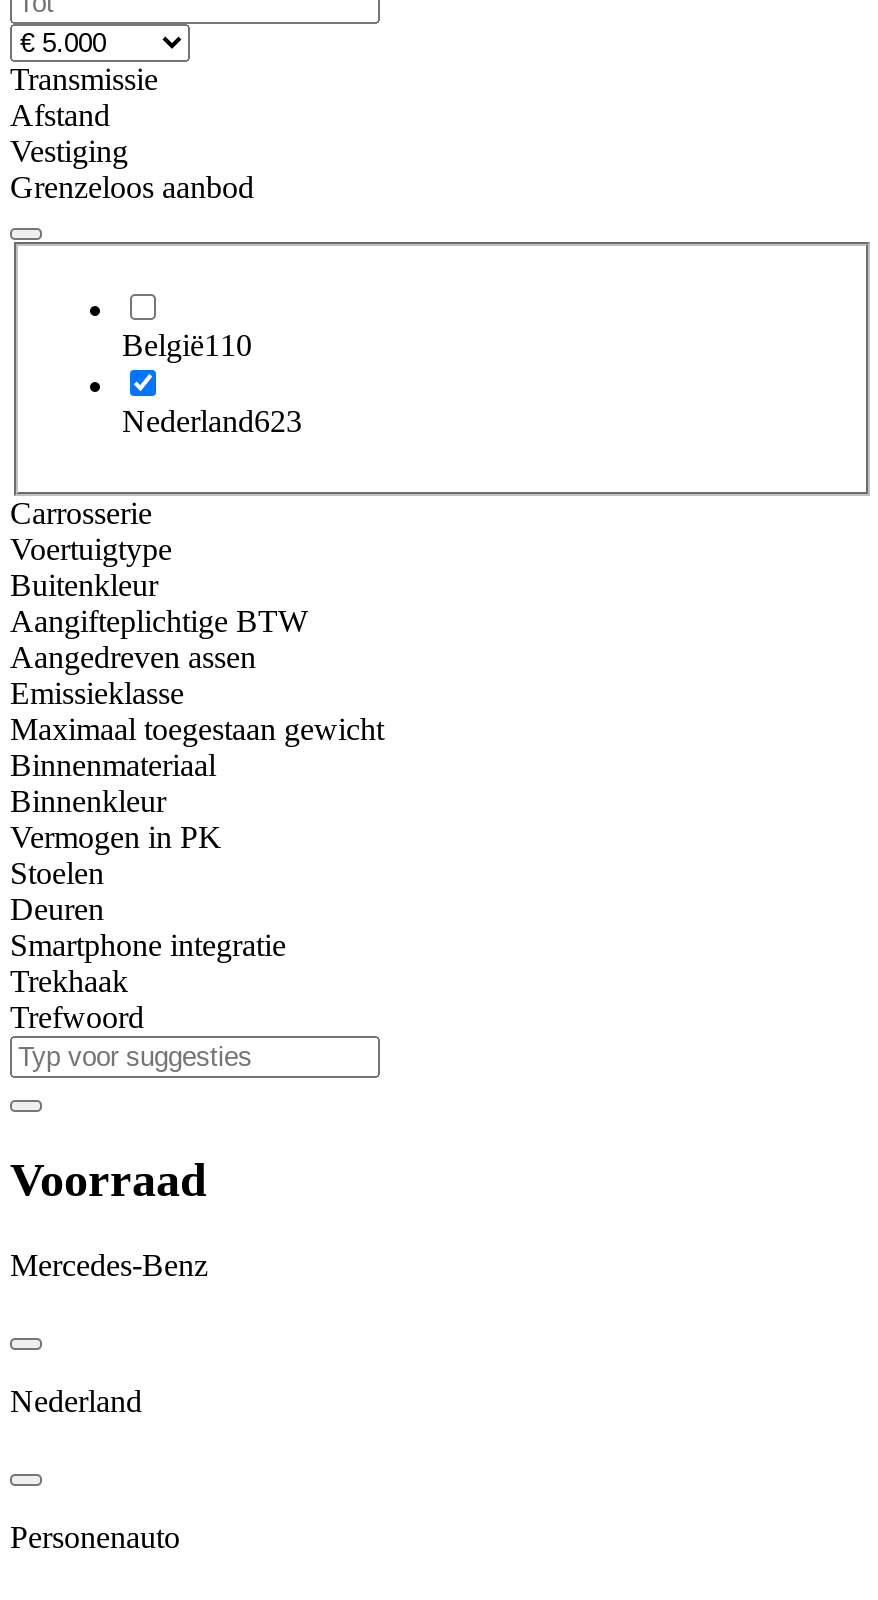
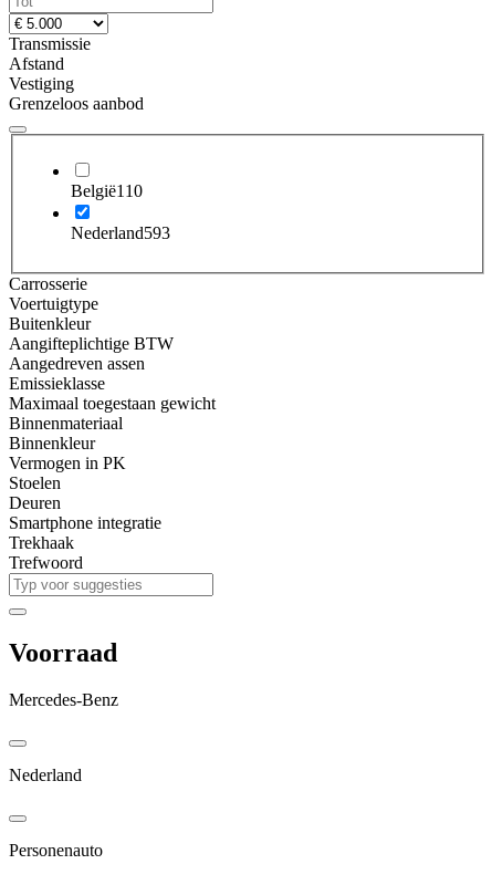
- Nederland623
+ Nederland593
